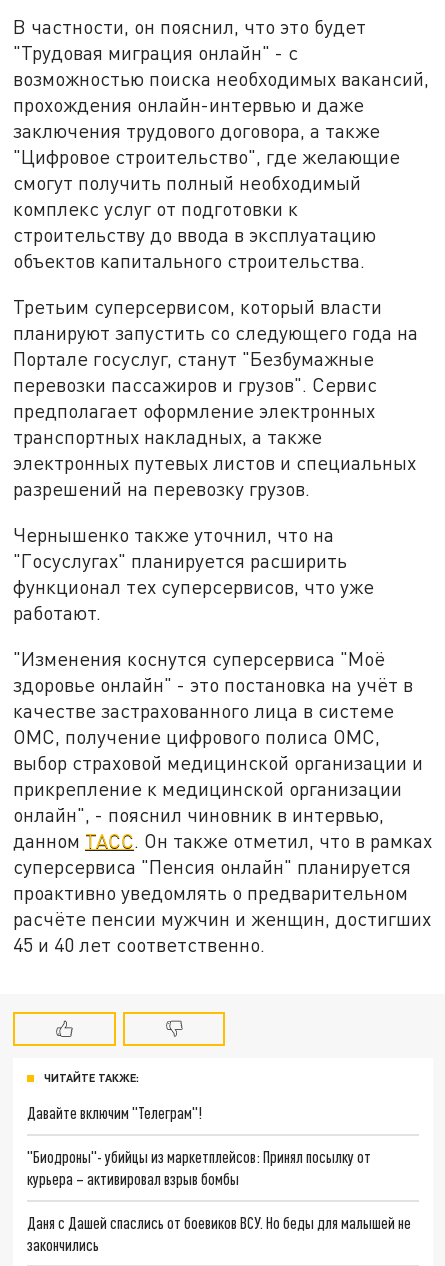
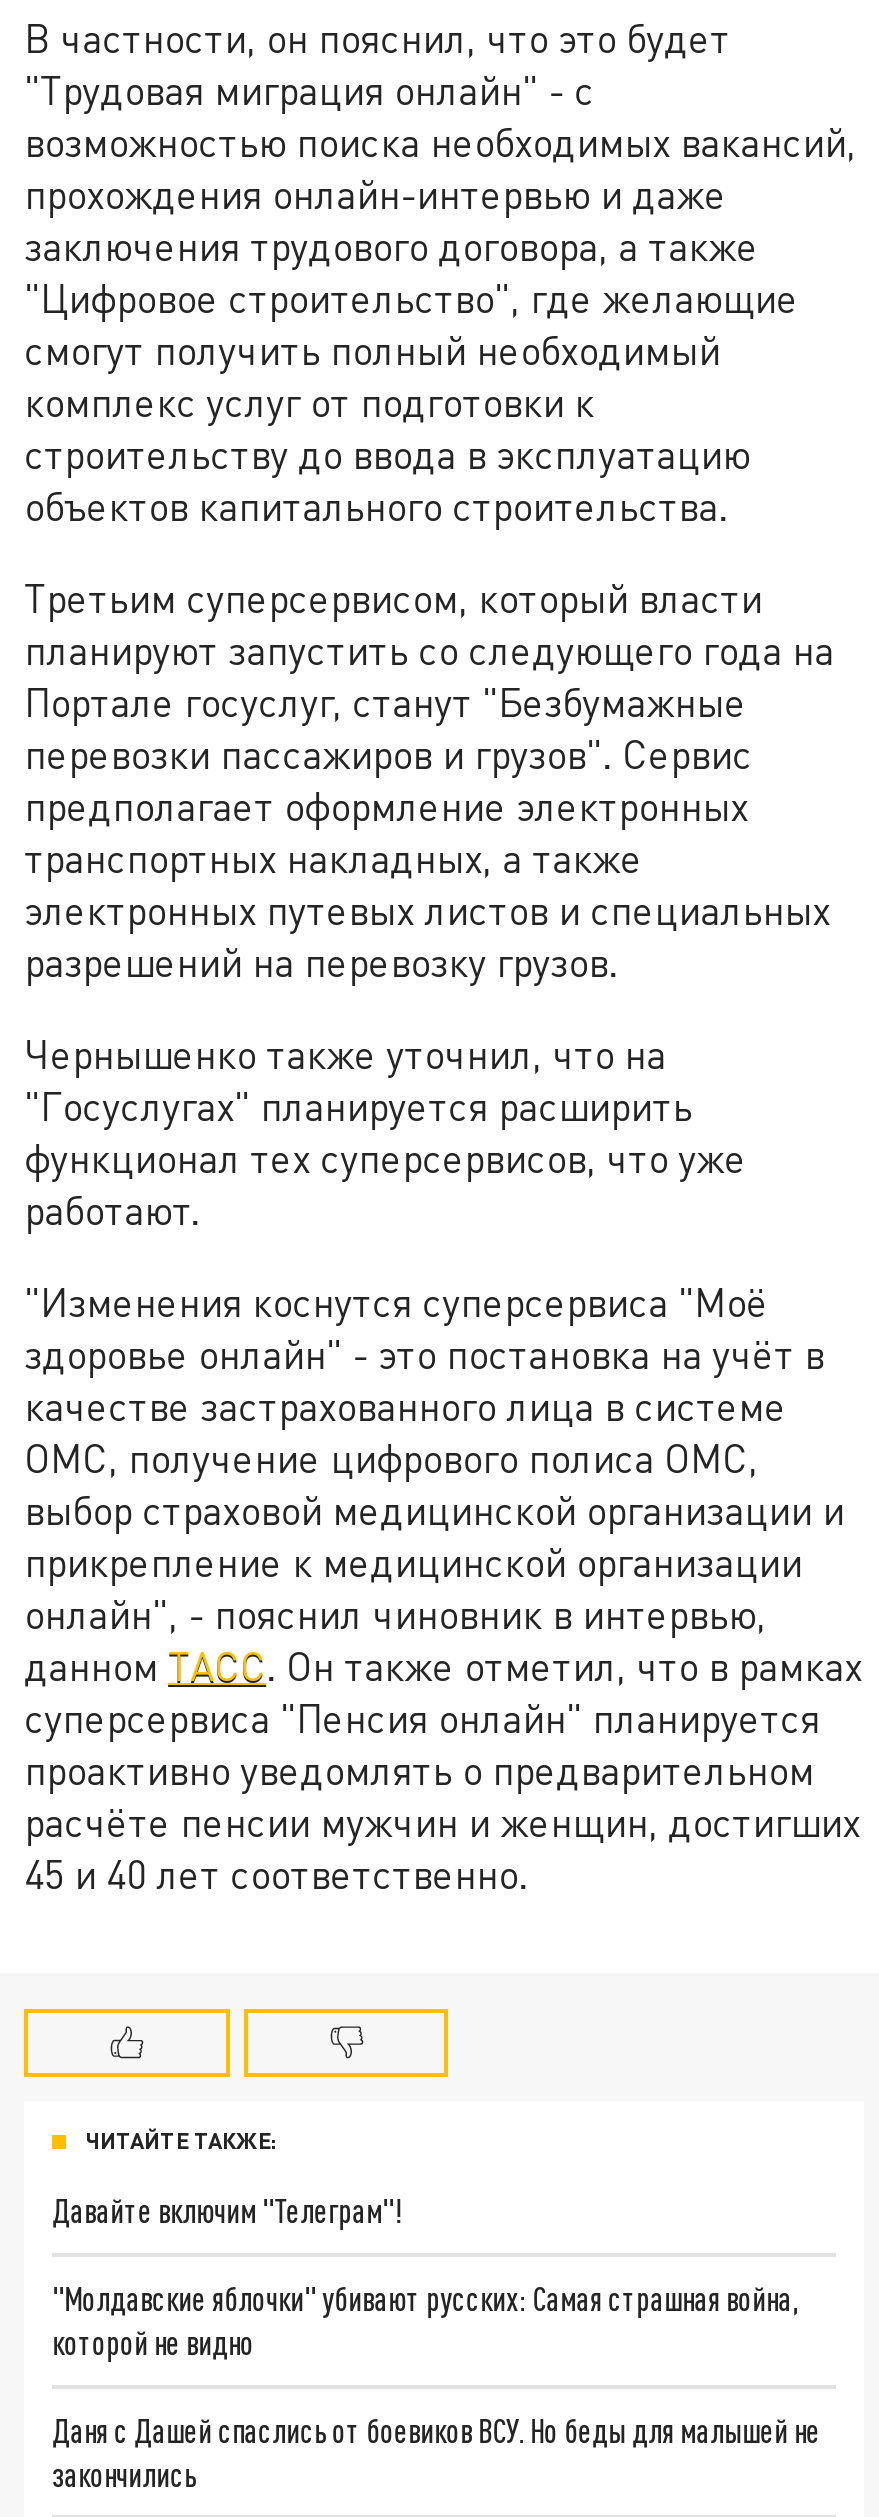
- "Биодроны"- убийцы из маркетплейсов: Принял посылку от
- курьера – активировал взрыв бомбы
+ "Молдавские яблочки" убивают русских: Самая страшная война,
+ которой не видно
